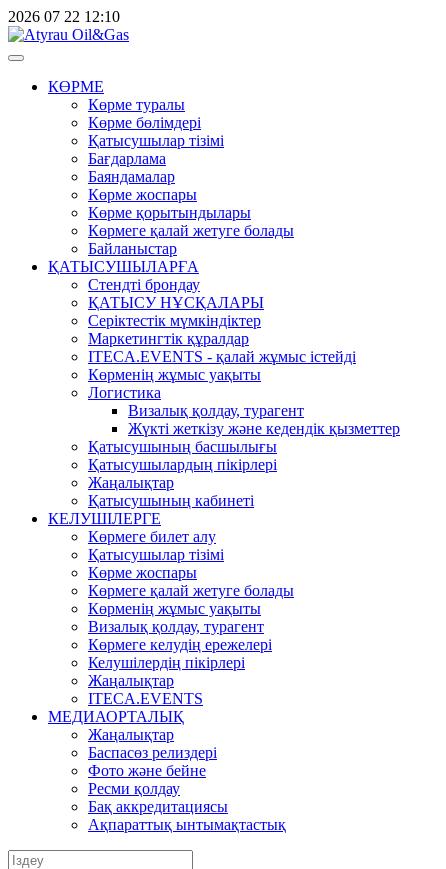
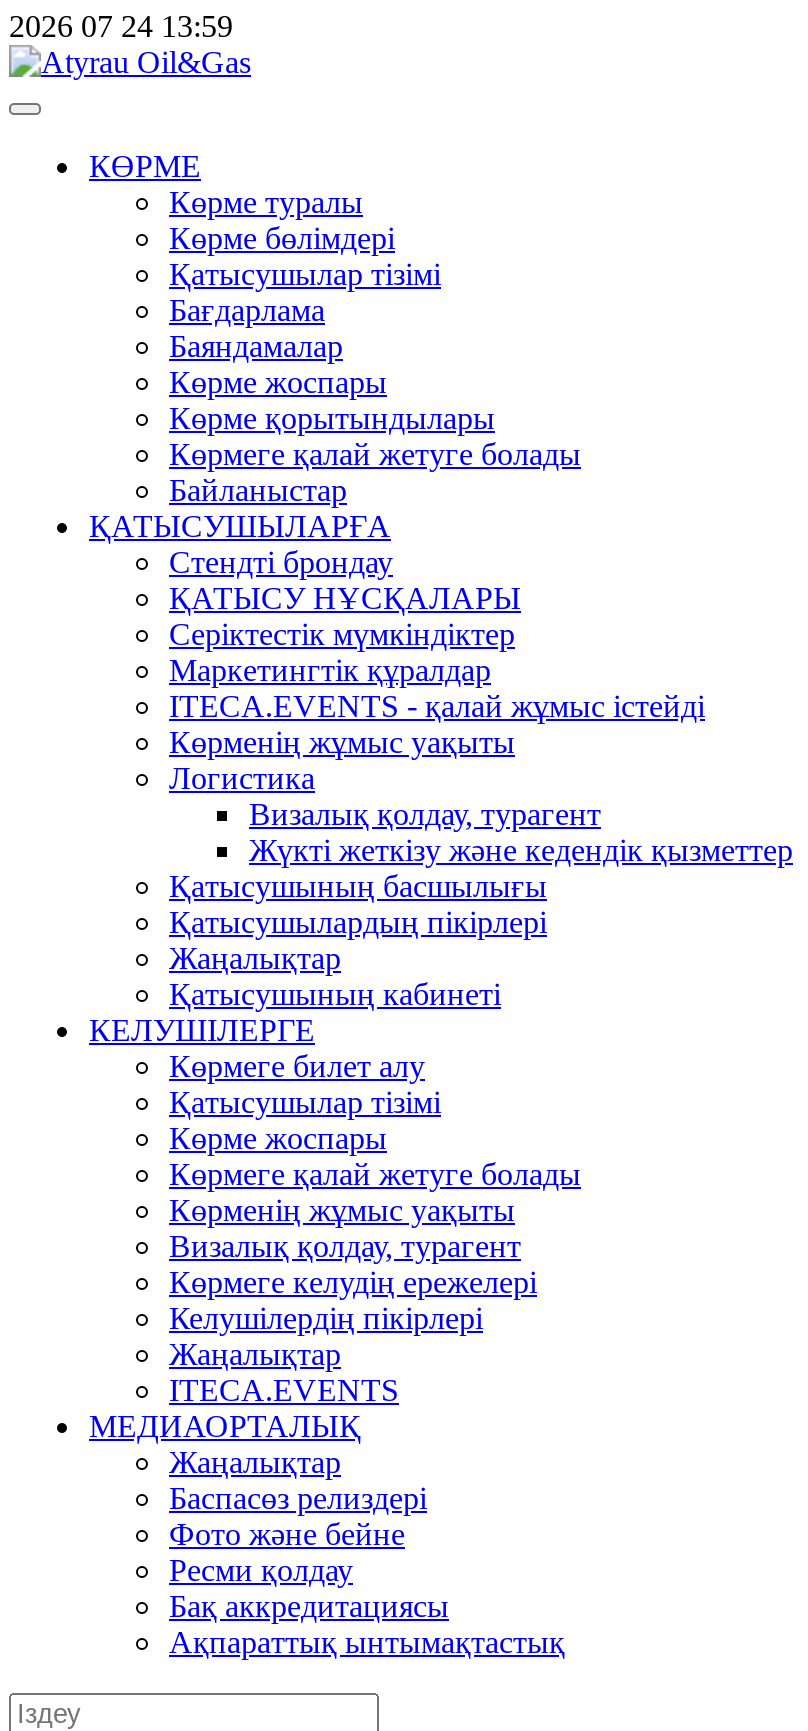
- 2026 07 22 12:10
+ 2026 07 24 13:59
